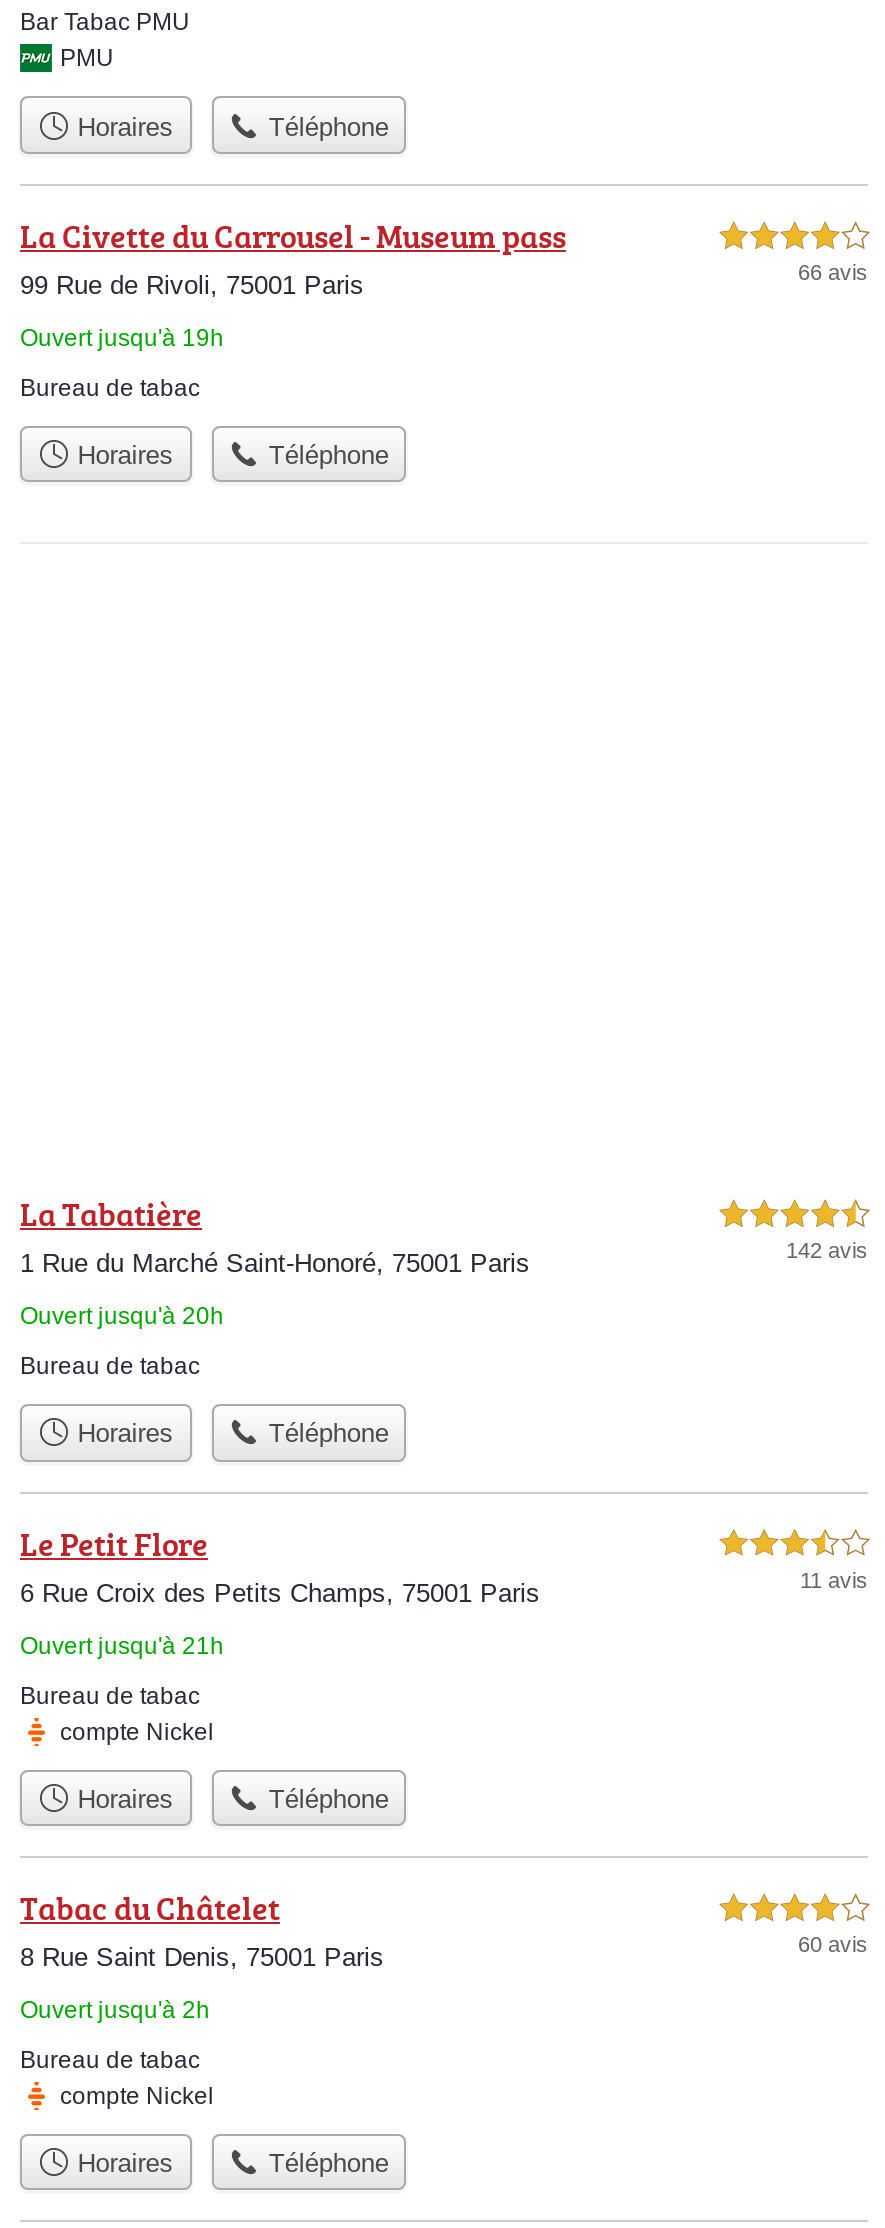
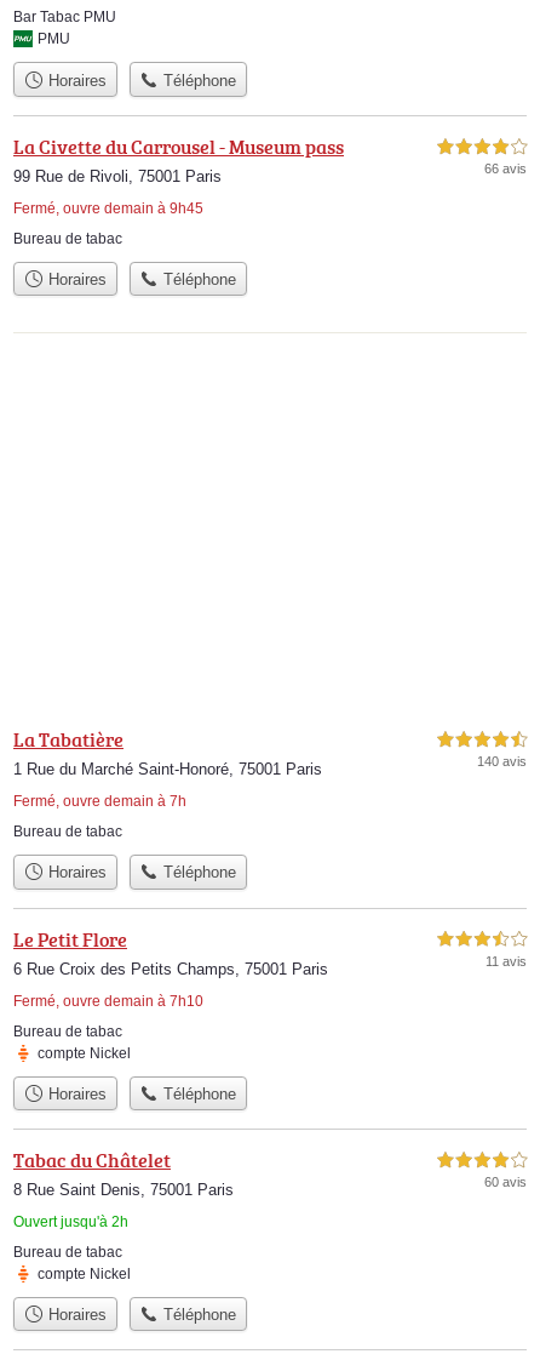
- Ouvert jusqu'à 19h
+ Fermé, ouvre demain à 9h45

- 142 avis
+ 140 avis

- Ouvert jusqu'à 20h
+ Fermé, ouvre demain à 7h

- Ouvert jusqu'à 21h
+ Fermé, ouvre demain à 7h10
